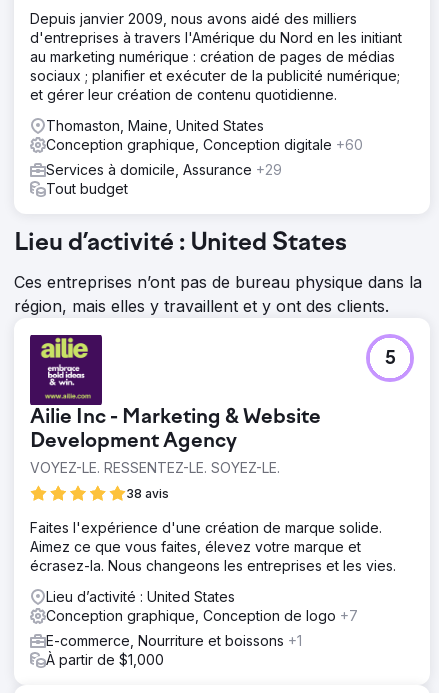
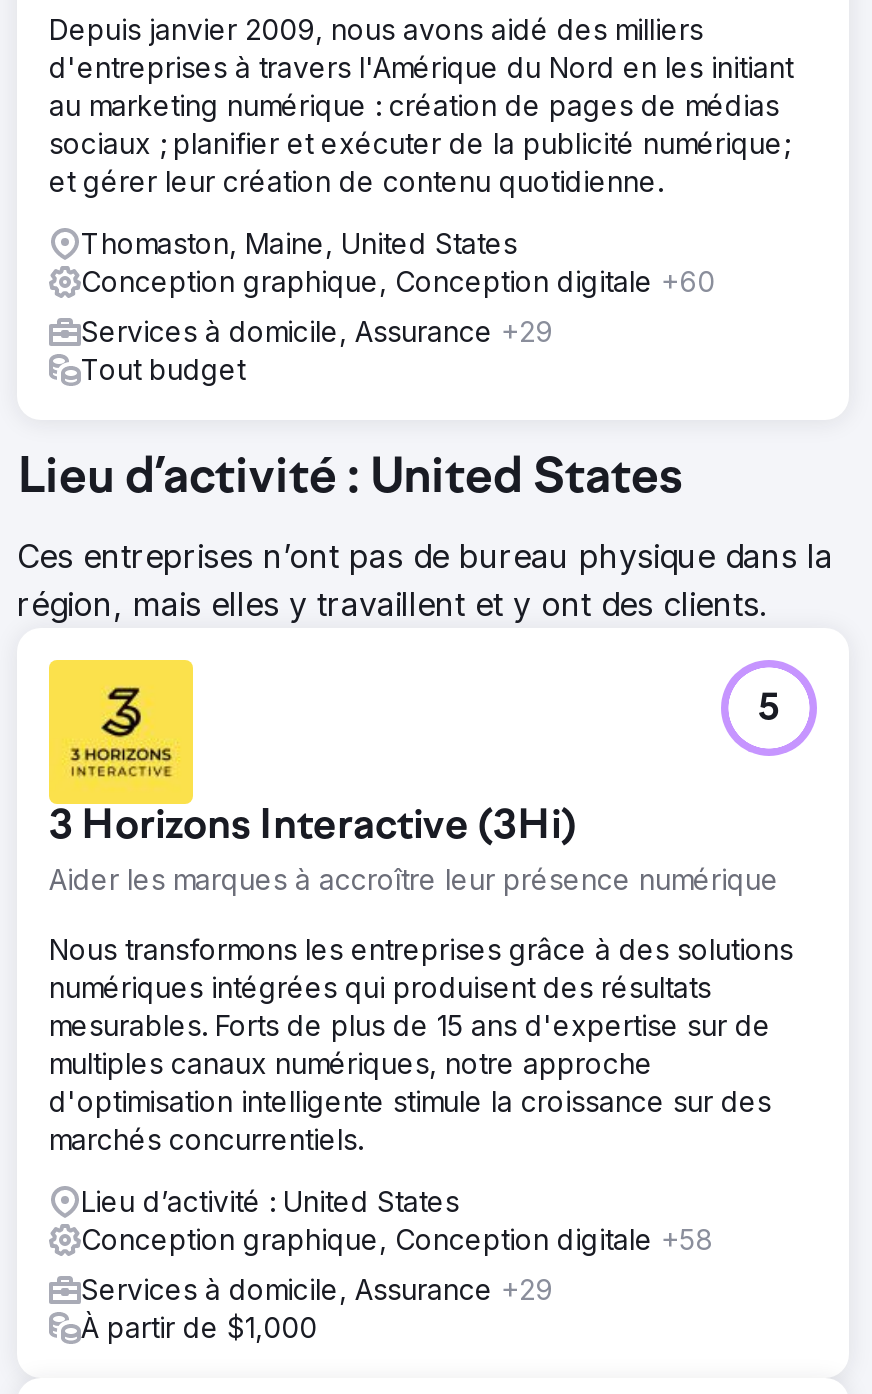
- [image]
- Ailie Inc - Marketing & Website
- Development Agency
- VOYEZ-LE. RESSENTEZ-LE. SOYEZ-LE.
- 38 avis
+ [image]
+ 3 Horizons Interactive (3Hi)
+ Aider les marques à accroître leur présence numérique

- Faites l'expérience d'une création de marque solide.
- Aimez ce que vous faites, élevez votre marque et
- écrasez-la. Nous changeons les entreprises et les vies.
+ Nous transformons les entreprises grâce à des solutions
+ numériques intégrées qui produisent des résultats
+ mesurables. Forts de plus de 15 ans d'expertise sur de
+ multiples canaux numériques, notre approche
+ d'optimisation intelligente stimule la croissance sur des
+ marchés concurrentiels.

- Conception graphique, Conception de logo +7
+ Conception graphique, Conception digitale +58

- E-commerce, Nourriture et boissons +1
+ Services à domicile, Assurance +29
